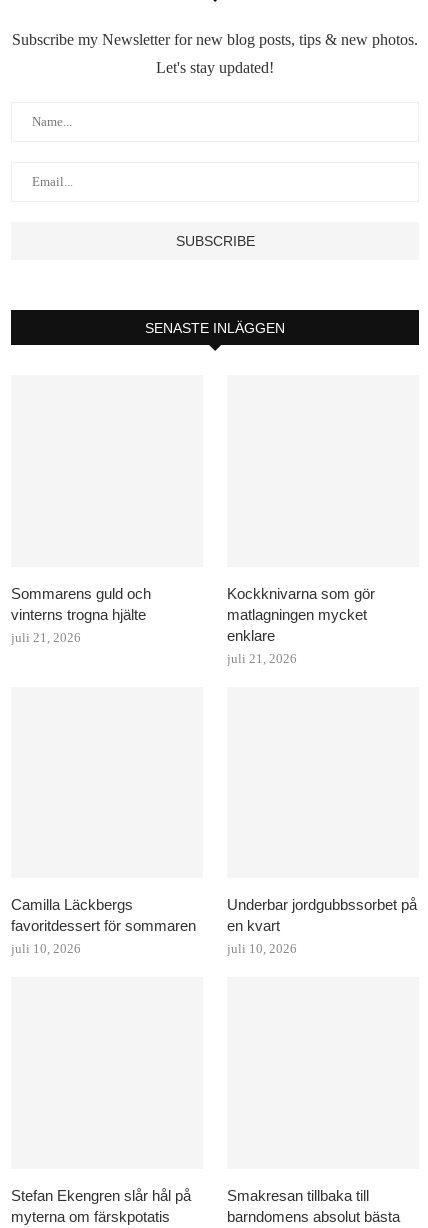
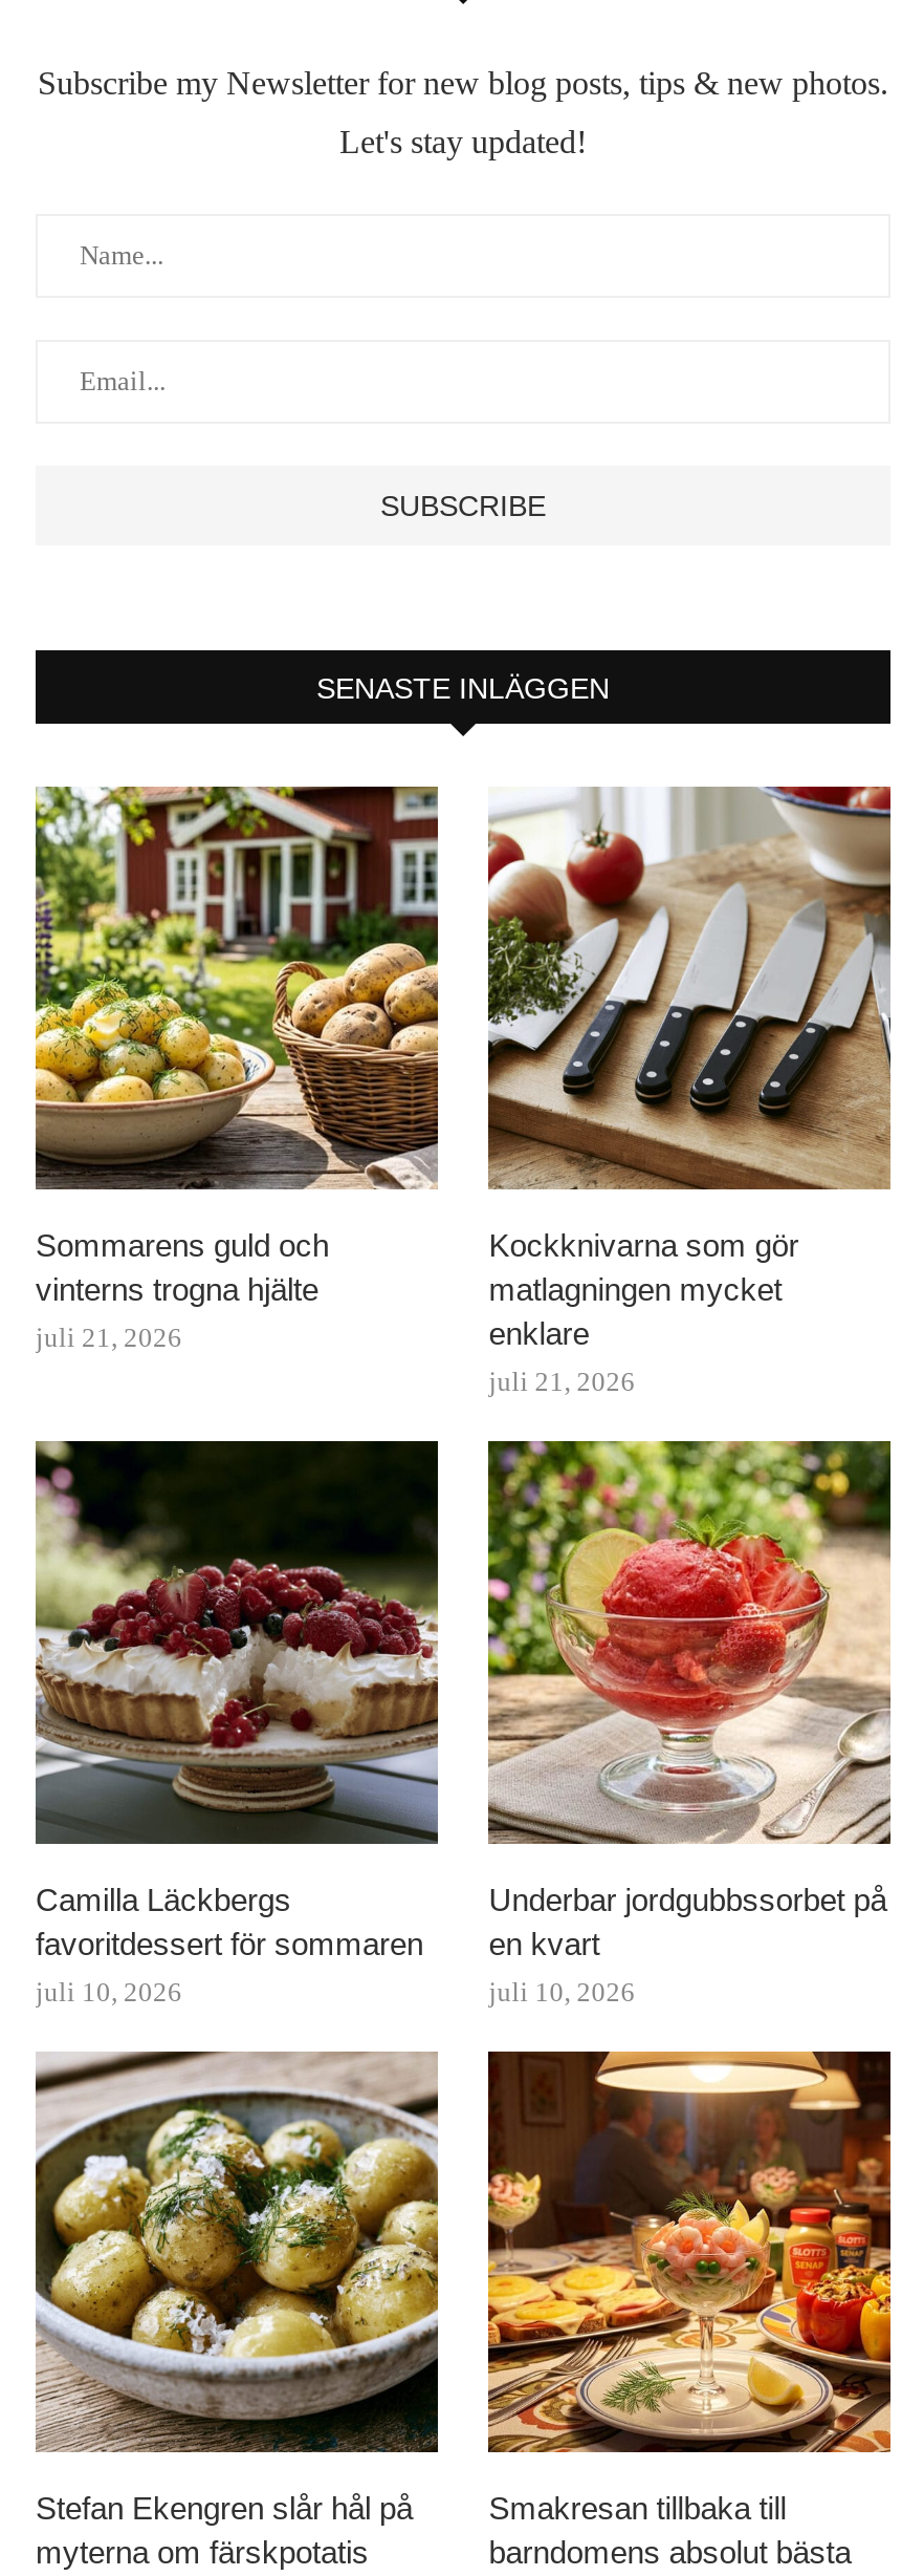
+ [image]

+ [image]

+ [image]

+ [image]

+ [image]

+ [image]
